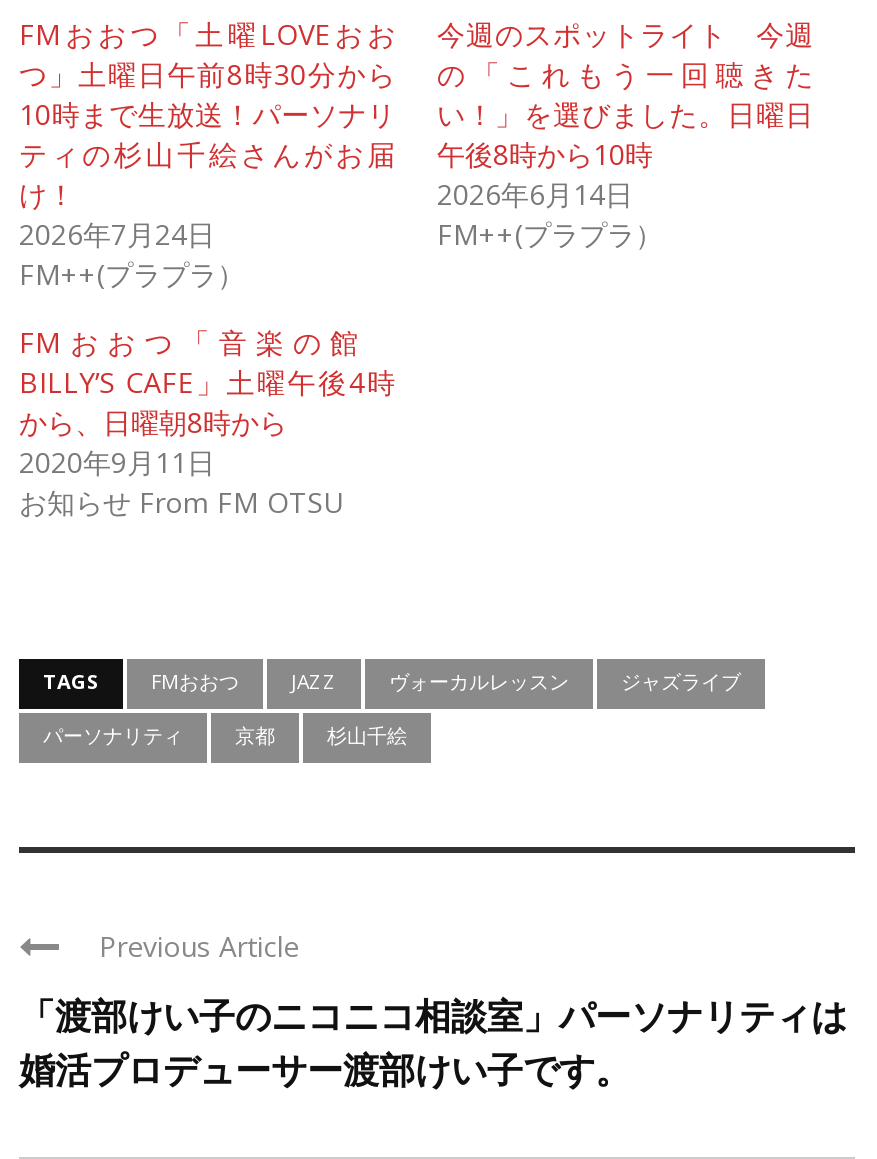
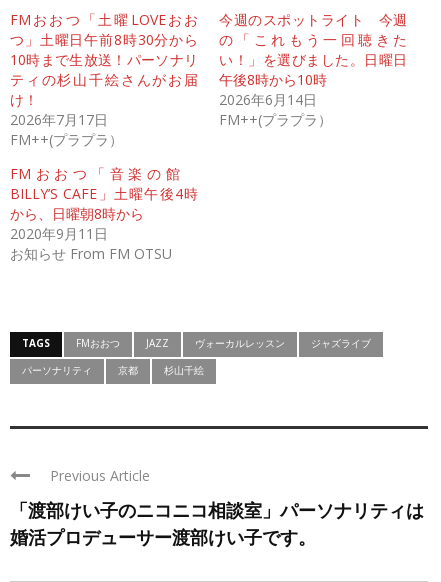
- 2026年7月24日
+ 2026年7月17日
